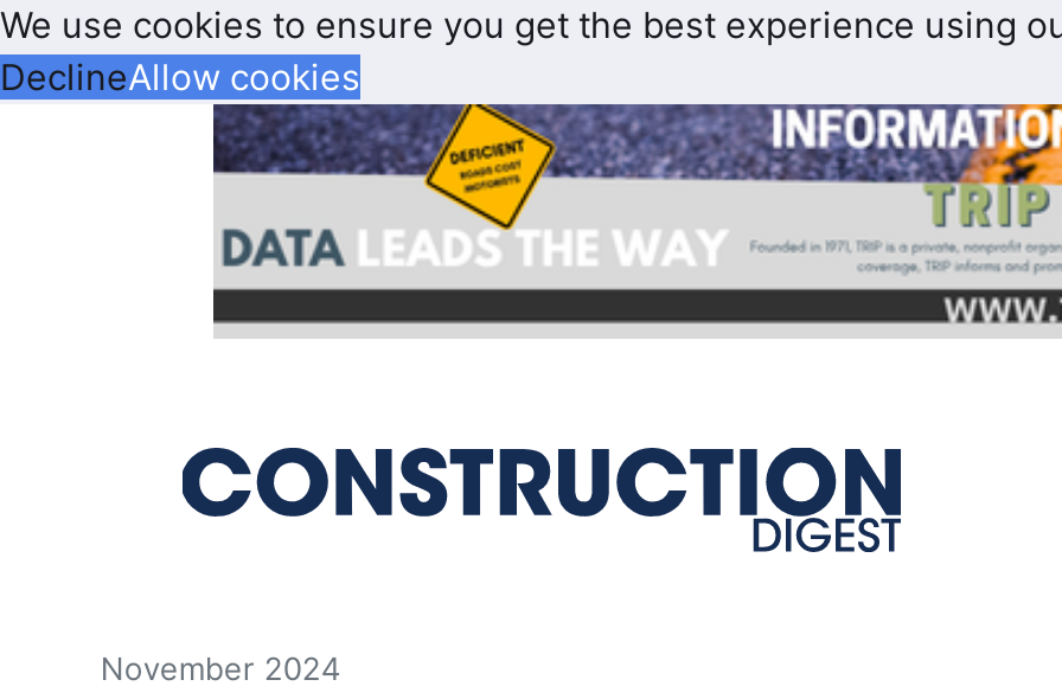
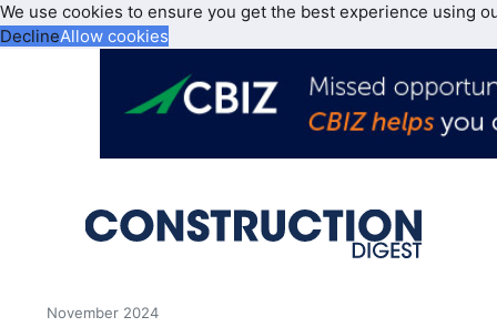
- [image]
+ [image]
